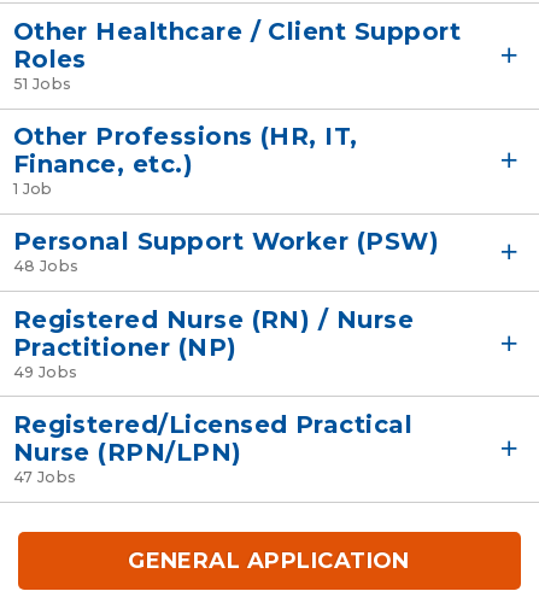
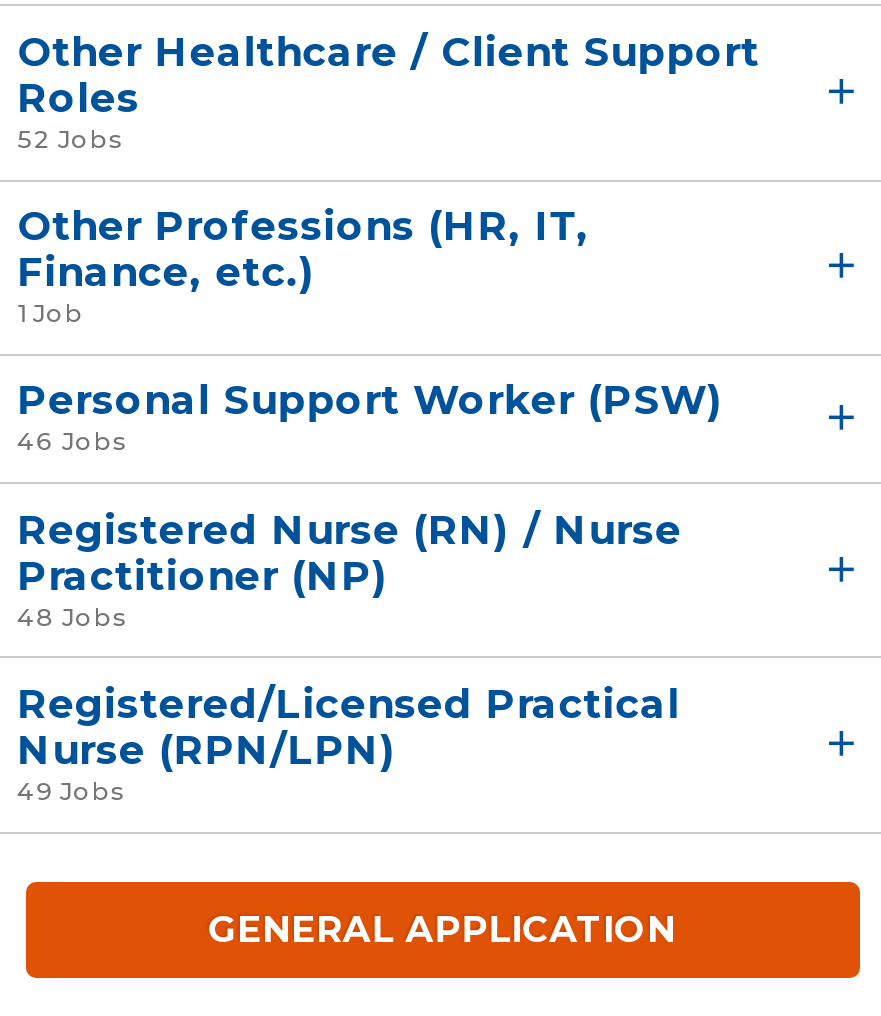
- 51 Jobs
+ 52 Jobs

- 48 Jobs
+ 46 Jobs

- 49 Jobs
+ 48 Jobs

- 47 Jobs
+ 49 Jobs
